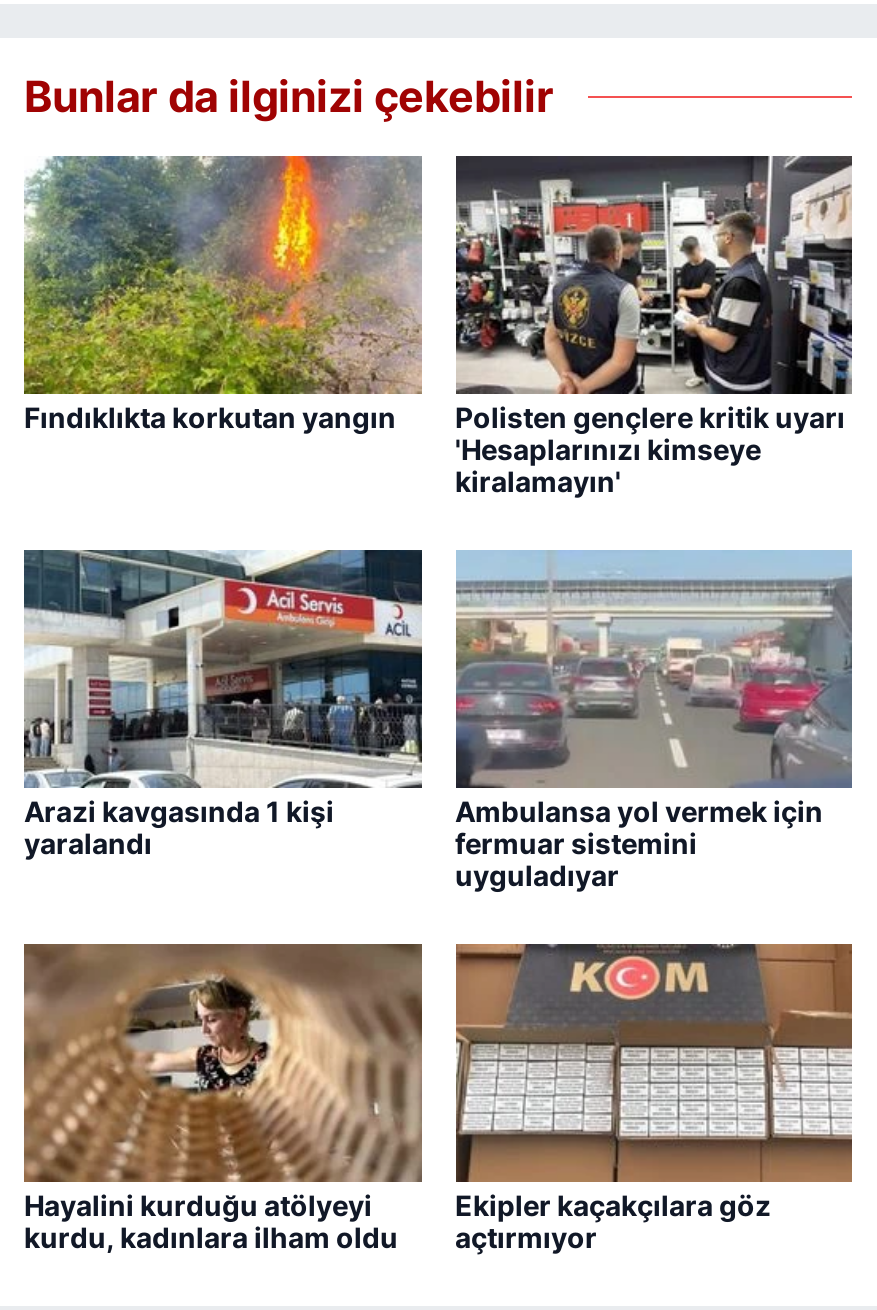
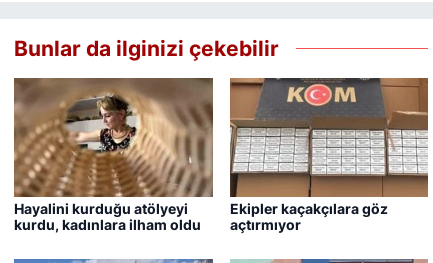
- [image]
- Fındıklıkta korkutan yangın
- Polisten gençlere kritik uyarı
- 'Hesaplarınızı kimseye
- kiralamayın'

- [image]

- [image]
- Arazi kavgasında 1 kişi
- yaralandı

- [image]
- Ambulansa yol vermek için
- fermuar sistemini
- uyguladıyar
